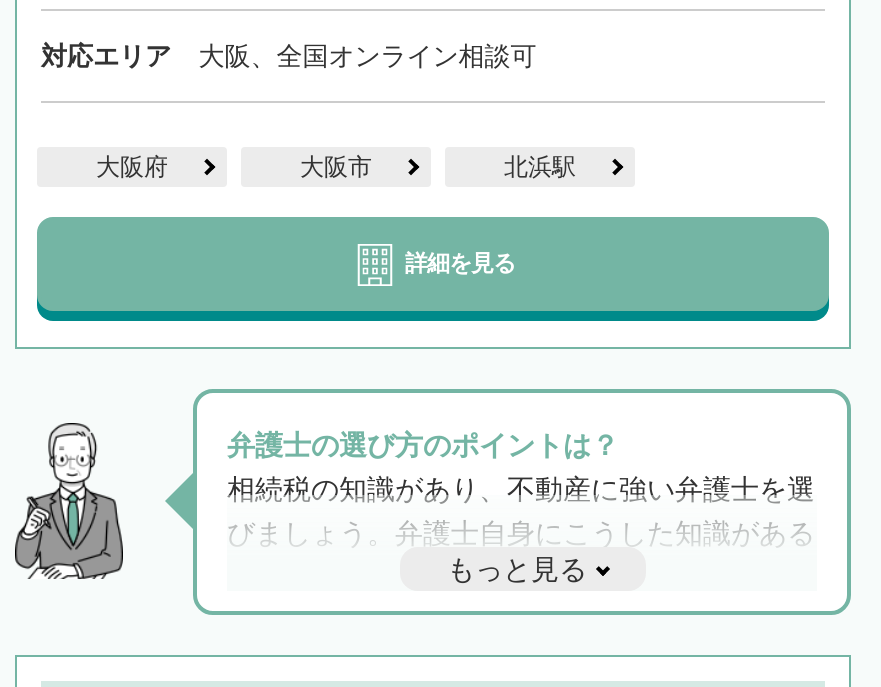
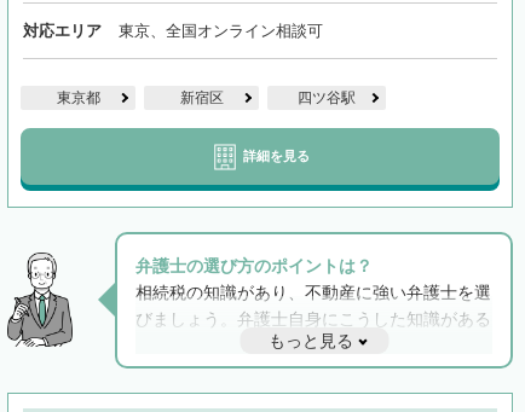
- 大阪、全国オンライン相談可
+ 東京、全国オンライン相談可

- 大阪府
- 大阪市
- 北浜駅
+ 東京都
+ 新宿区
+ 四ツ谷駅
